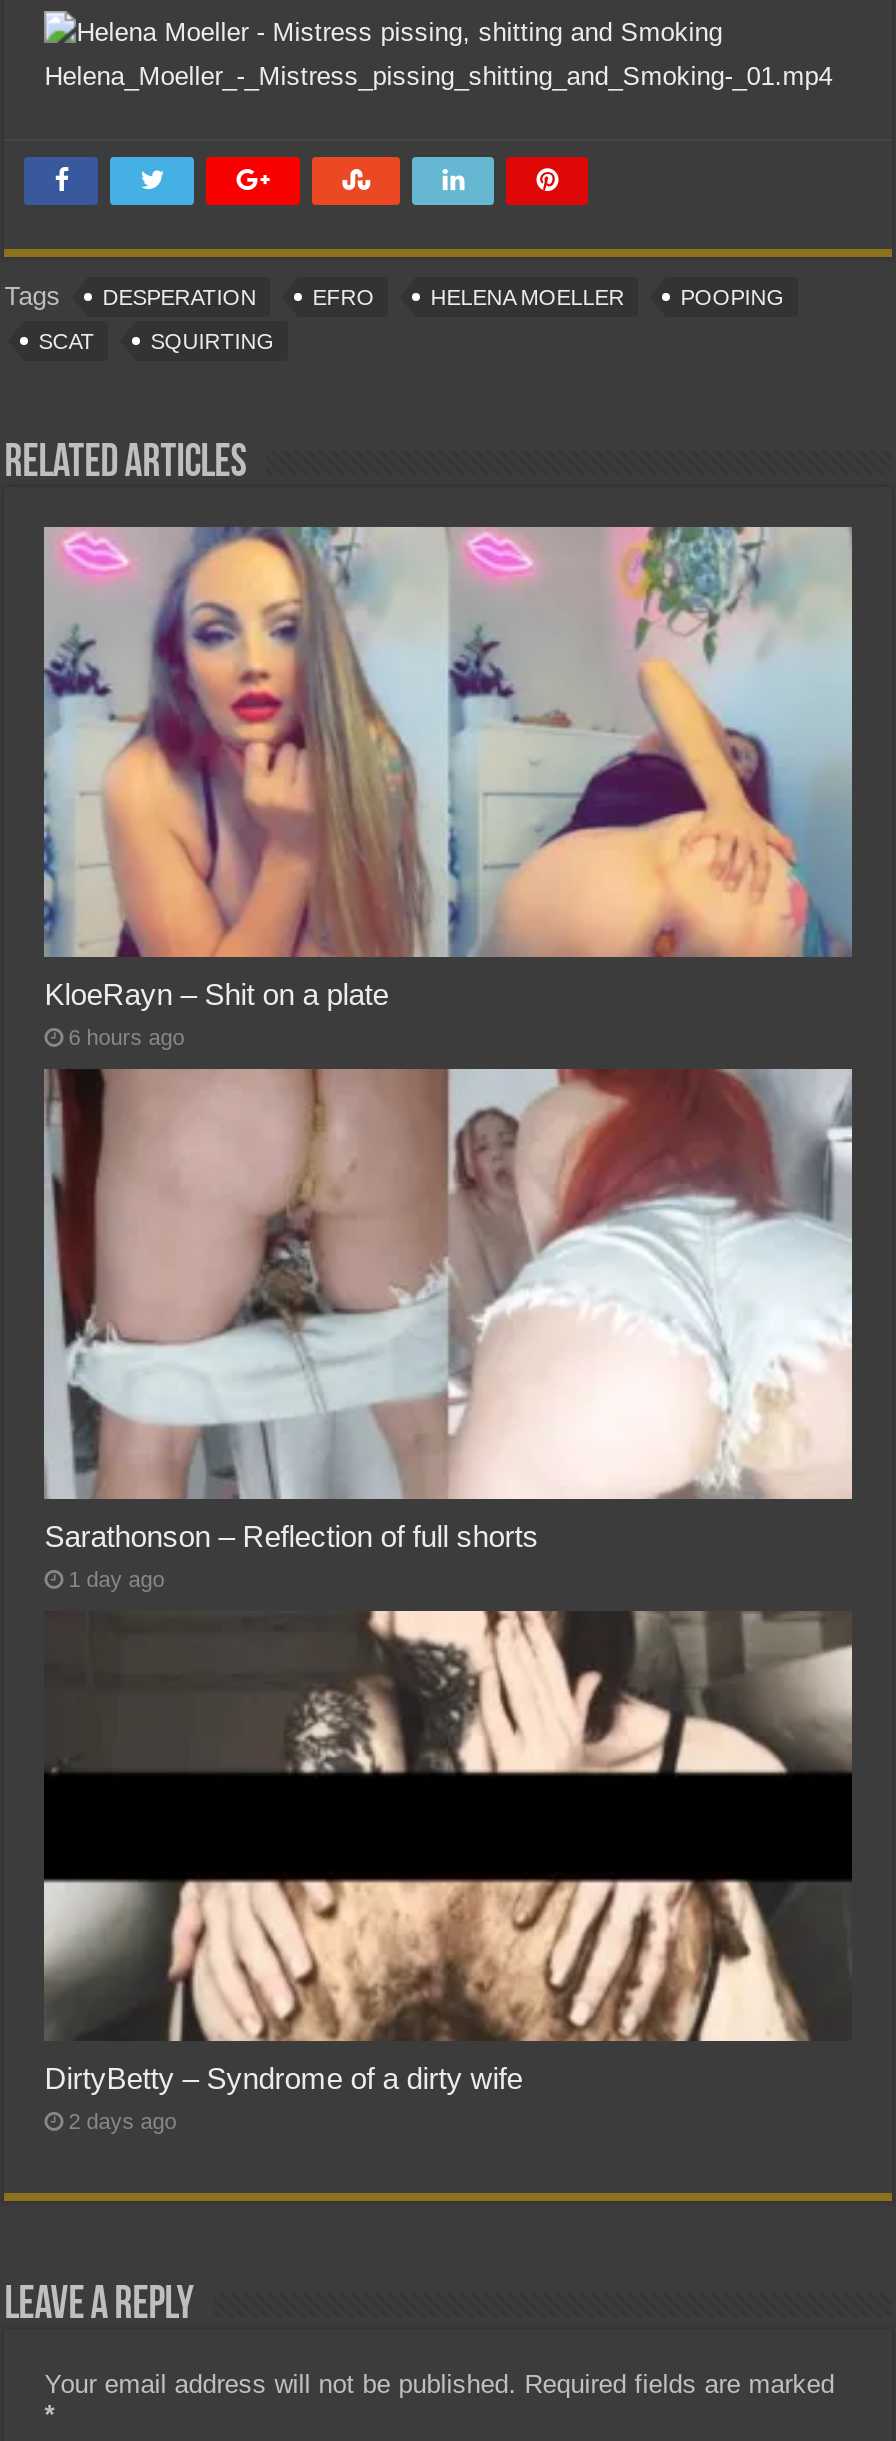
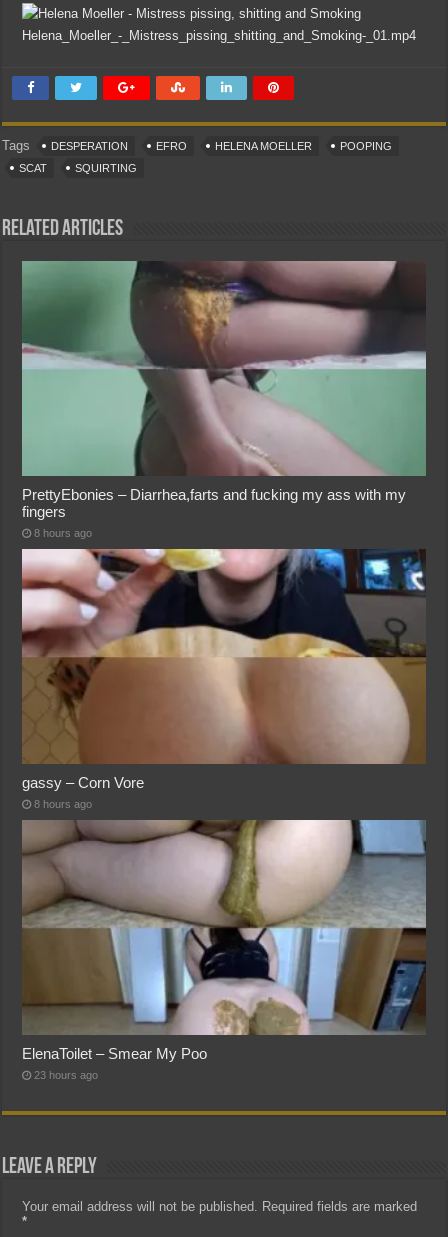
- [image]
- KloeRayn – Shit on a plate
- 6 hours ago
+ [image]
+ PrettyEbonies – Diarrhea,farts and fucking my ass with my
+ fingers
+ 8 hours ago

- [image]
- Sarathonson – Reflection of full shorts
- 1 day ago
+ [image]
+ gassy – Corn Vore
+ 8 hours ago

- [image]
- DirtyBetty – Syndrome of a dirty wife
- 2 days ago
+ [image]
+ ElenaToilet – Smear My Poo
+ 23 hours ago
